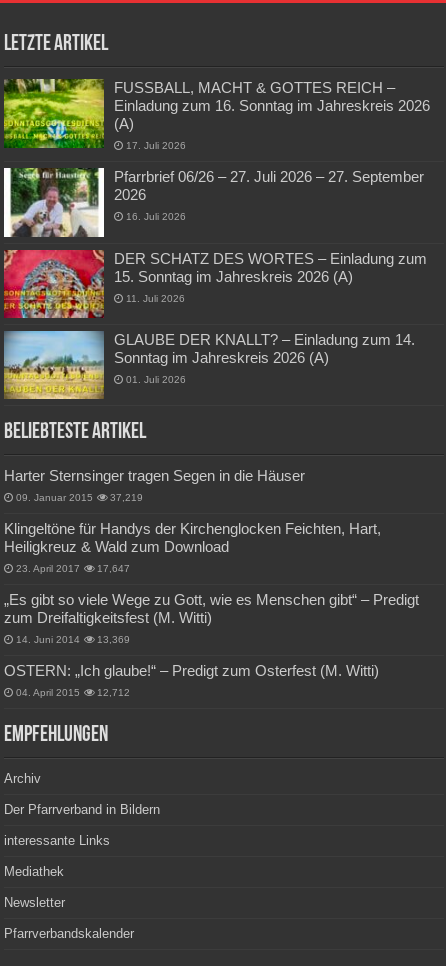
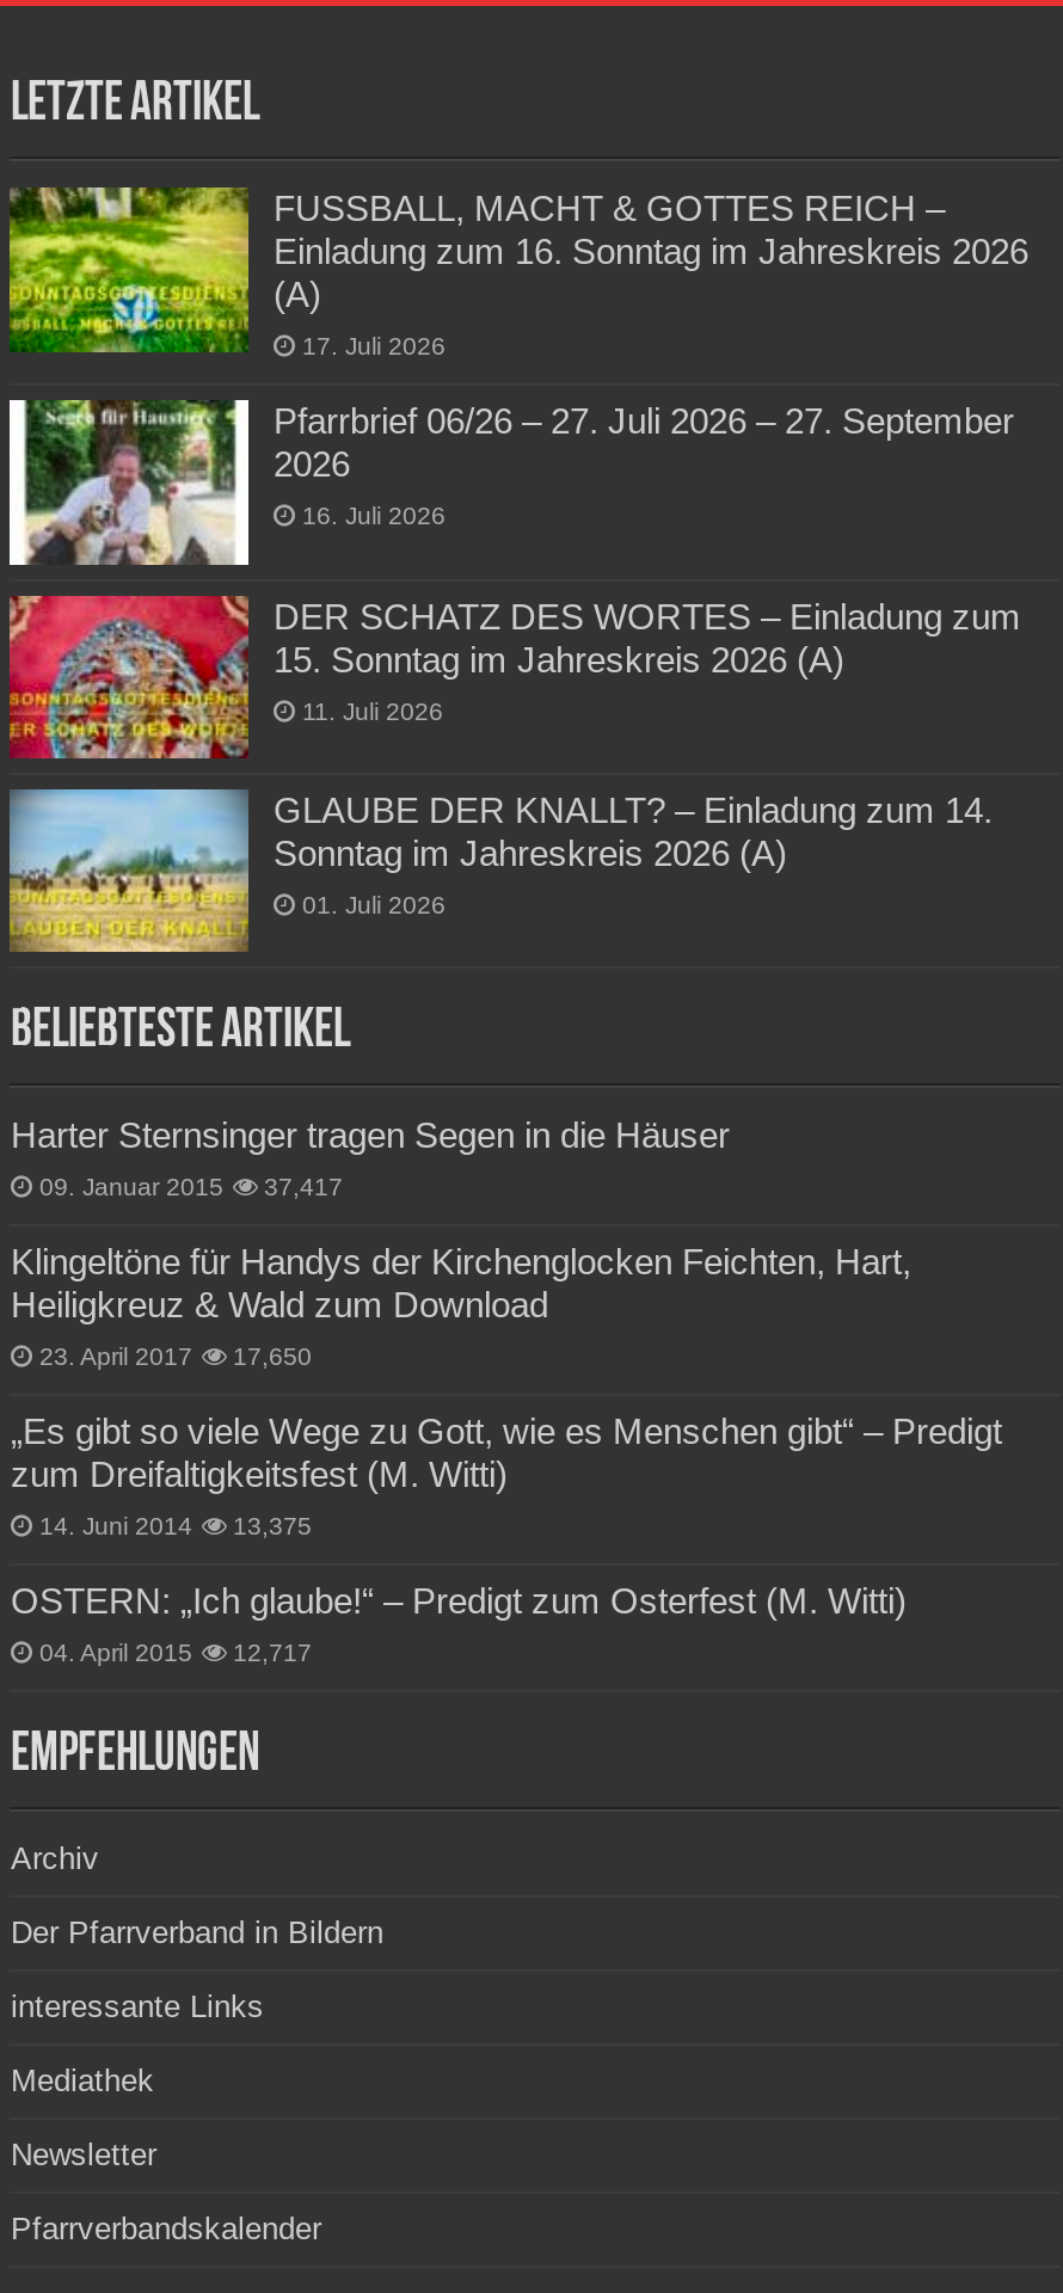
- 09. Januar 2015 37,219
+ 09. Januar 2015 37,417

- 23. April 2017 17,647
+ 23. April 2017 17,650

- 14. Juni 2014 13,369
+ 14. Juni 2014 13,375

- 04. April 2015 12,712
+ 04. April 2015 12,717
